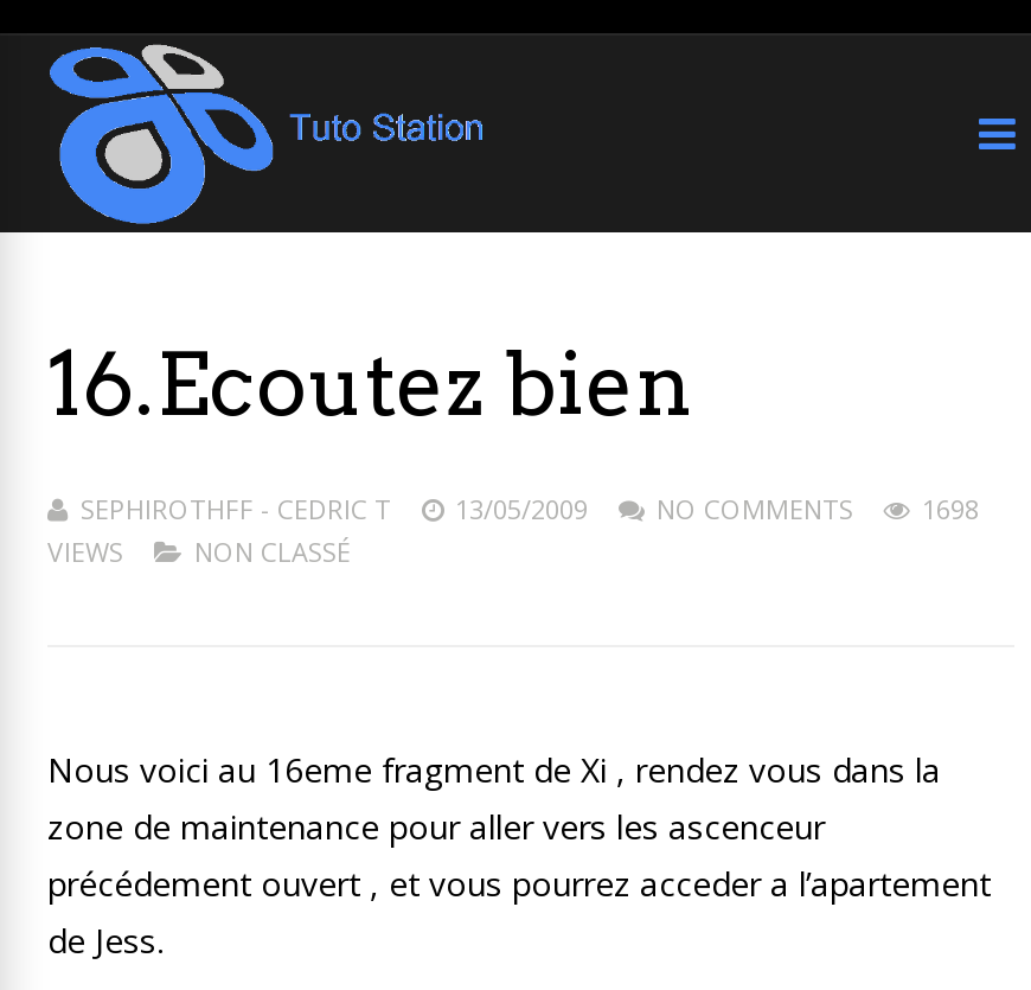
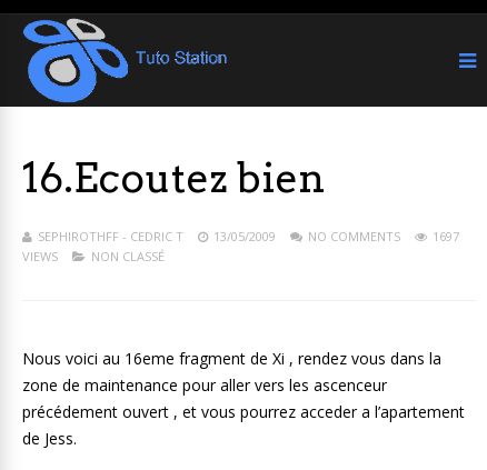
- SEPHIROTHFF - CEDRIC T 13/05/2009 NO COMMENTS 1698
+ SEPHIROTHFF - CEDRIC T 13/05/2009 NO COMMENTS 1697
